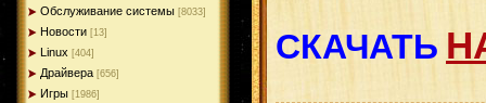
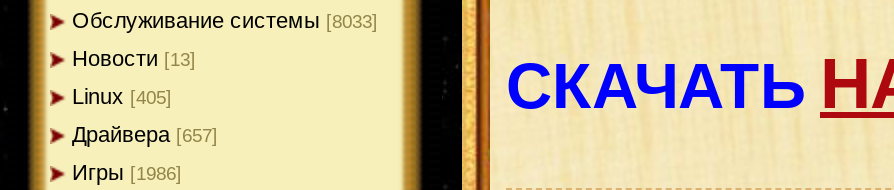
- Linux [404]
+ Linux [405]

- Драйвера [656]
+ Драйвера [657]
